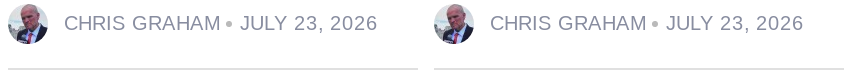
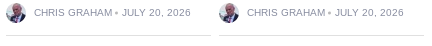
- CHRIS GRAHAM JULY 23, 2026
+ CHRIS GRAHAM JULY 20, 2026

- CHRIS GRAHAM JULY 23, 2026
+ CHRIS GRAHAM JULY 20, 2026
